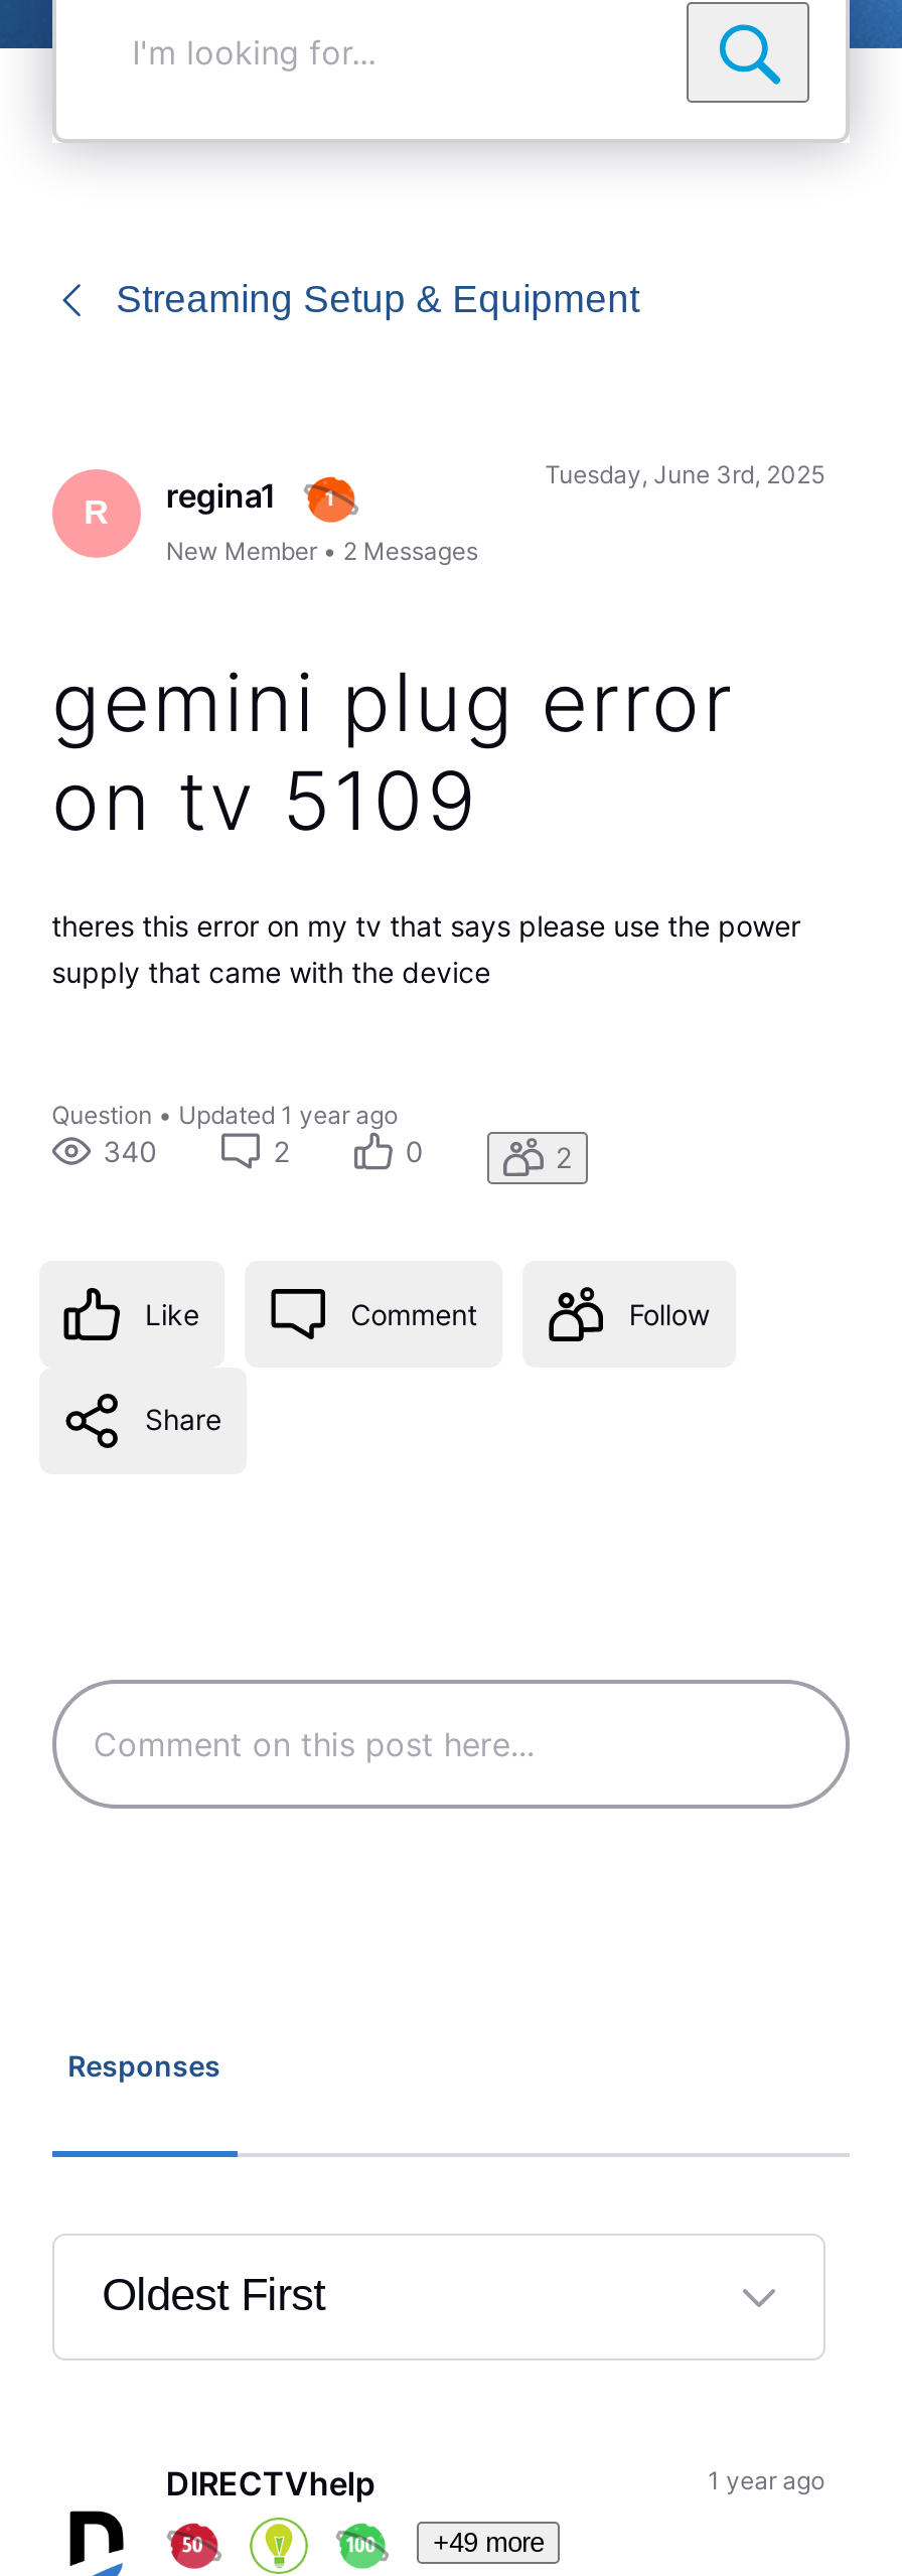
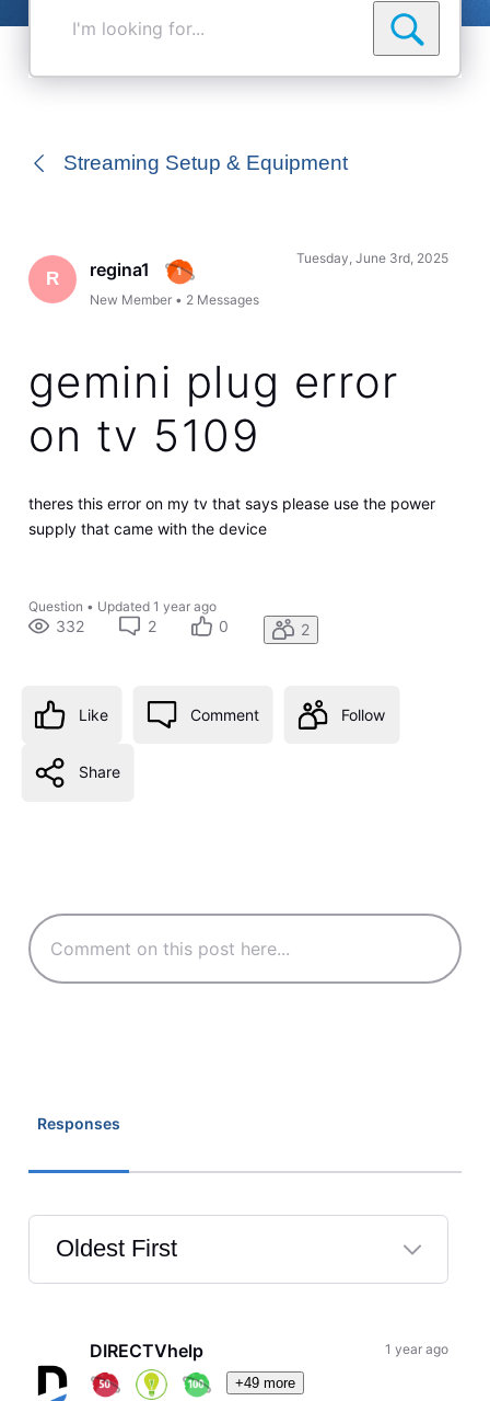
- 340
+ 332
